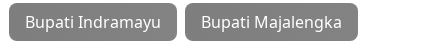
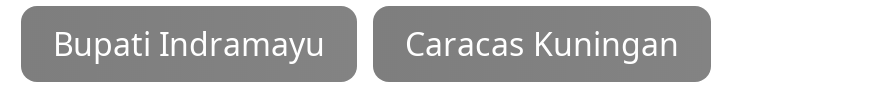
- Bupati Majalengka
+ Caracas Kuningan
